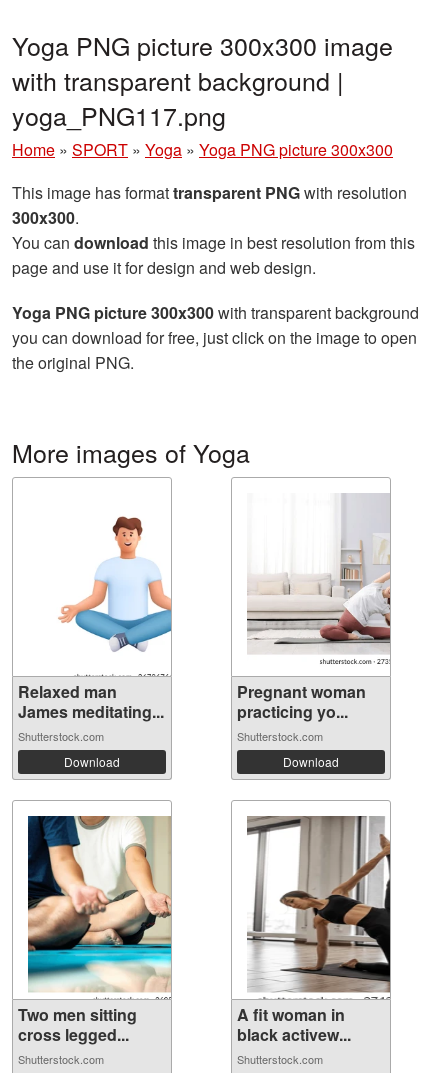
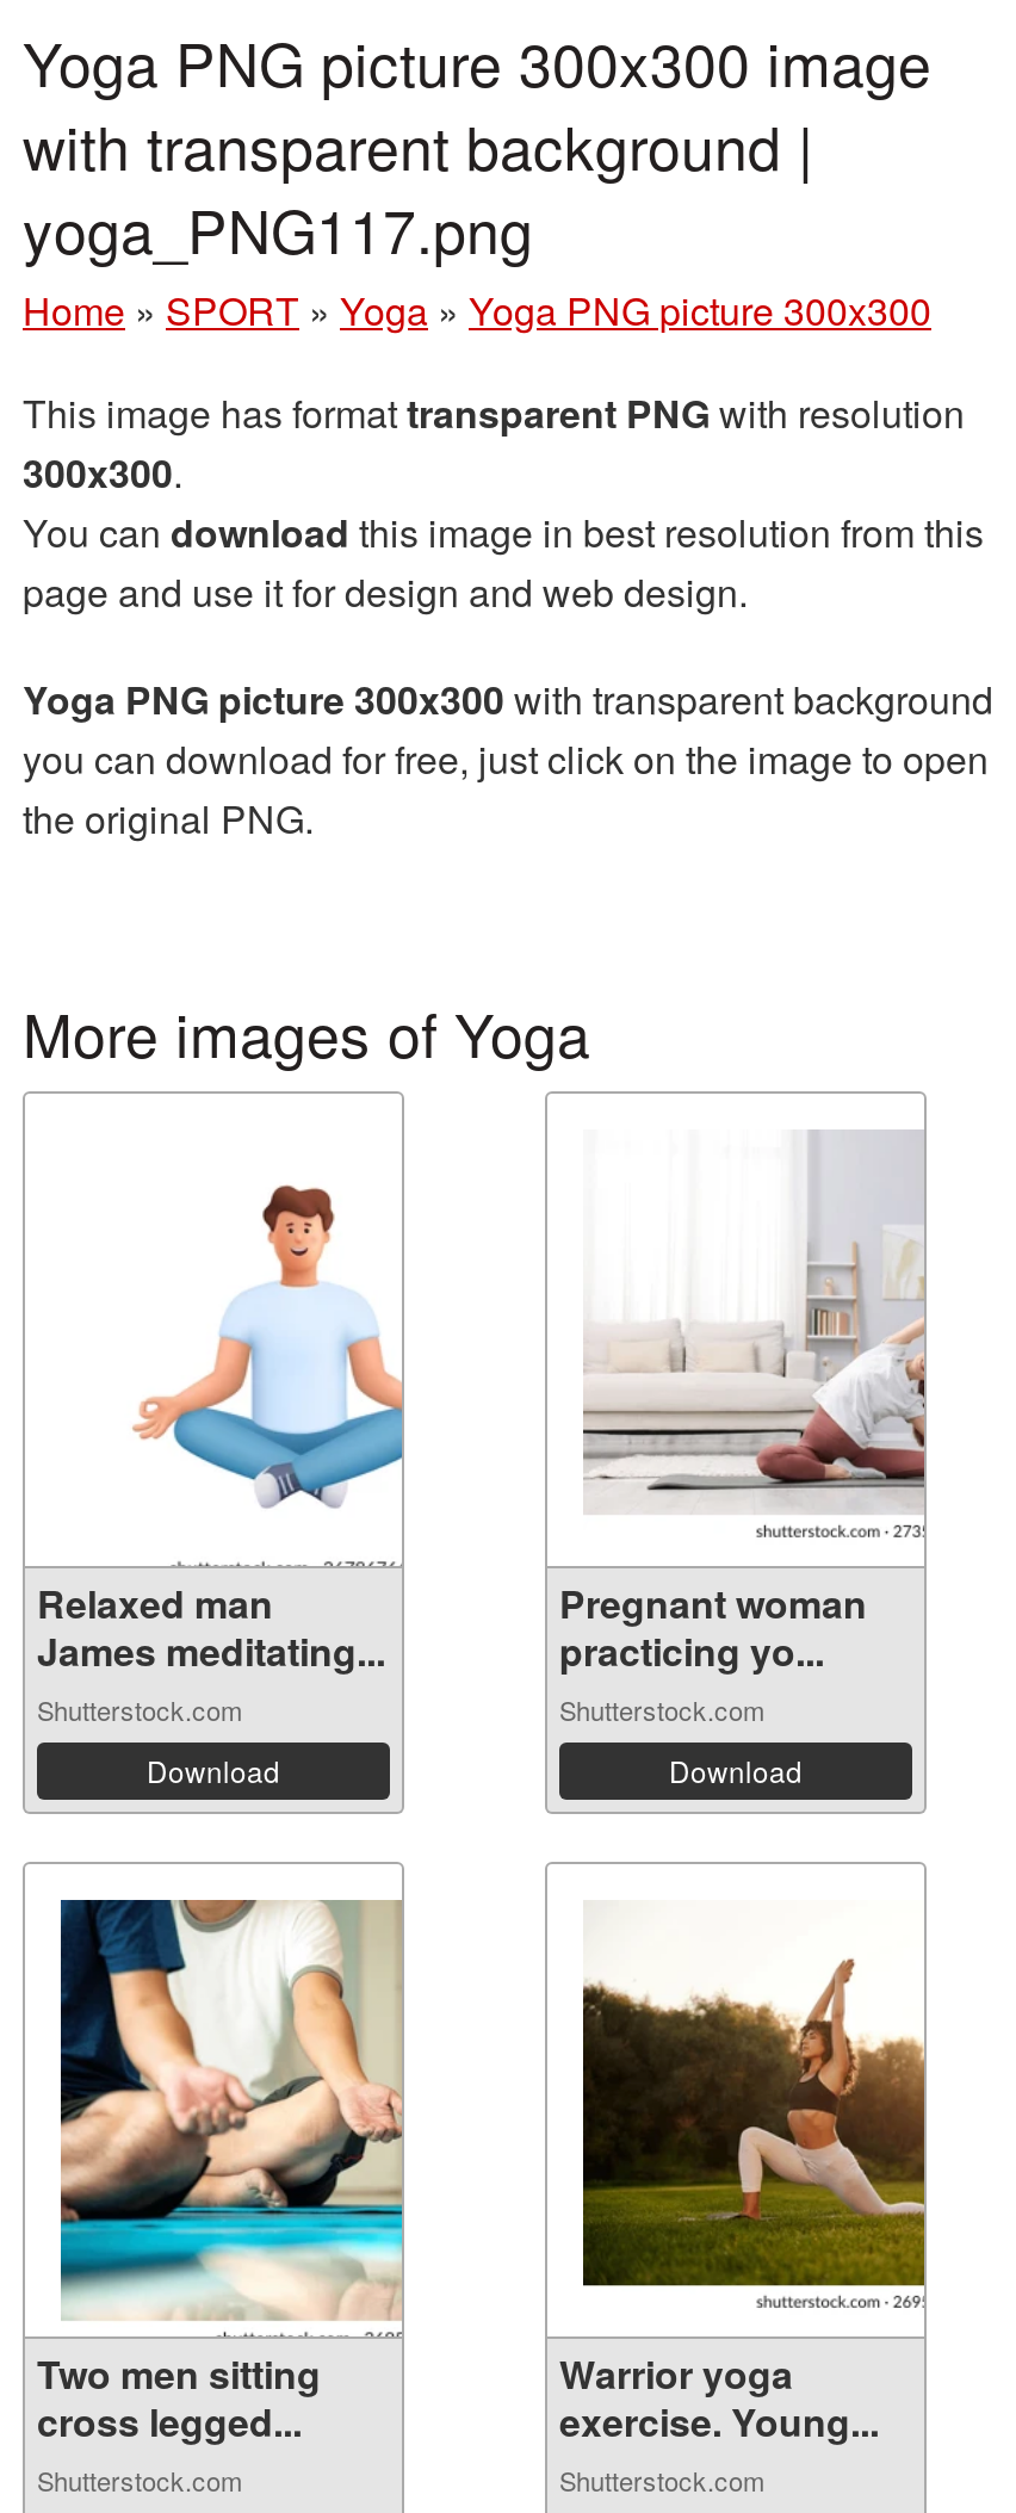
- [image]
- A fit woman in
- black activew...
+ [image]
+ Warrior yoga
+ exercise. Young...
